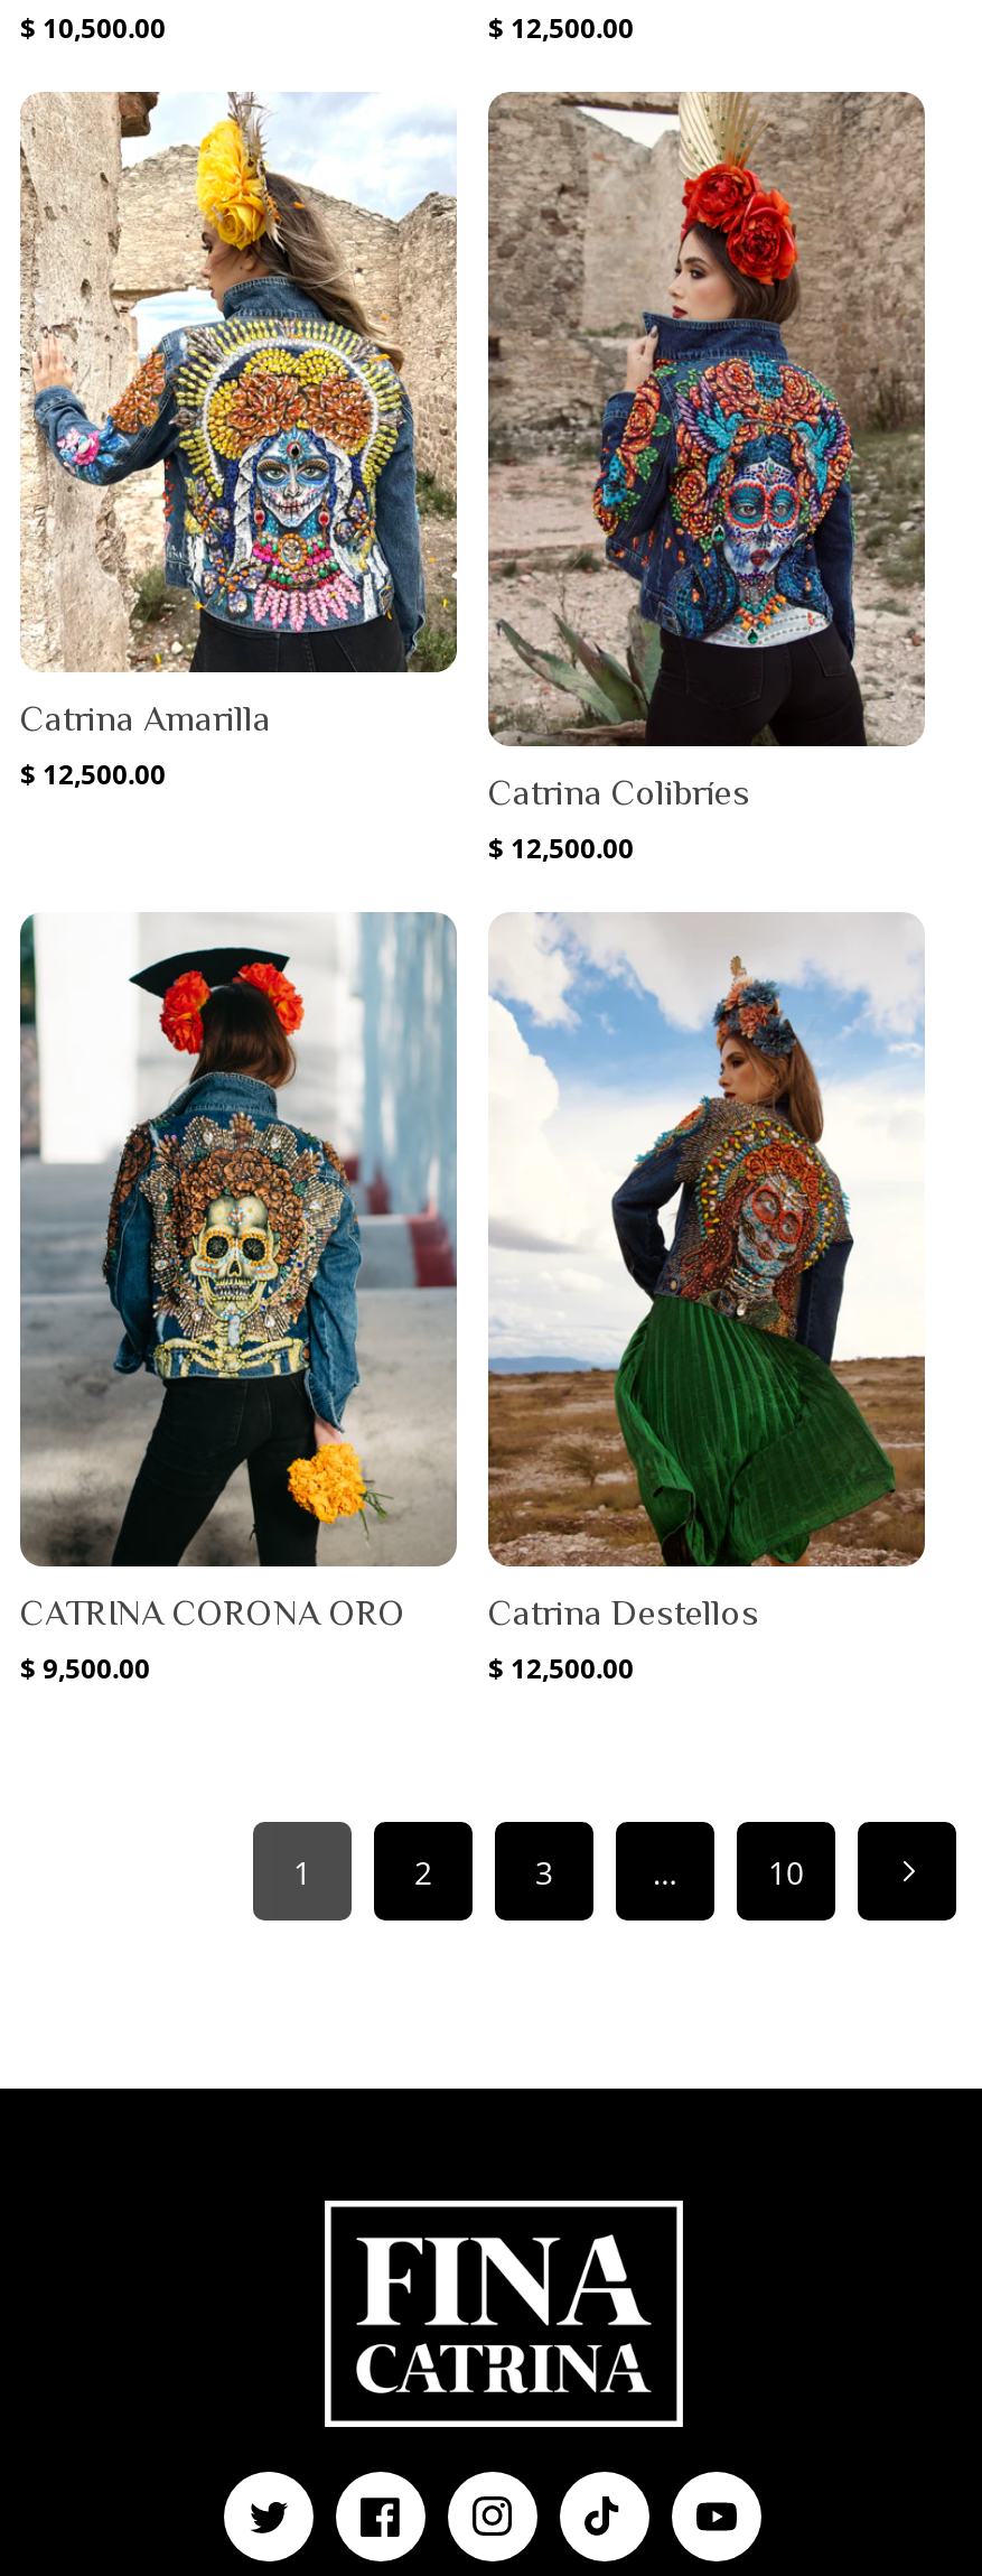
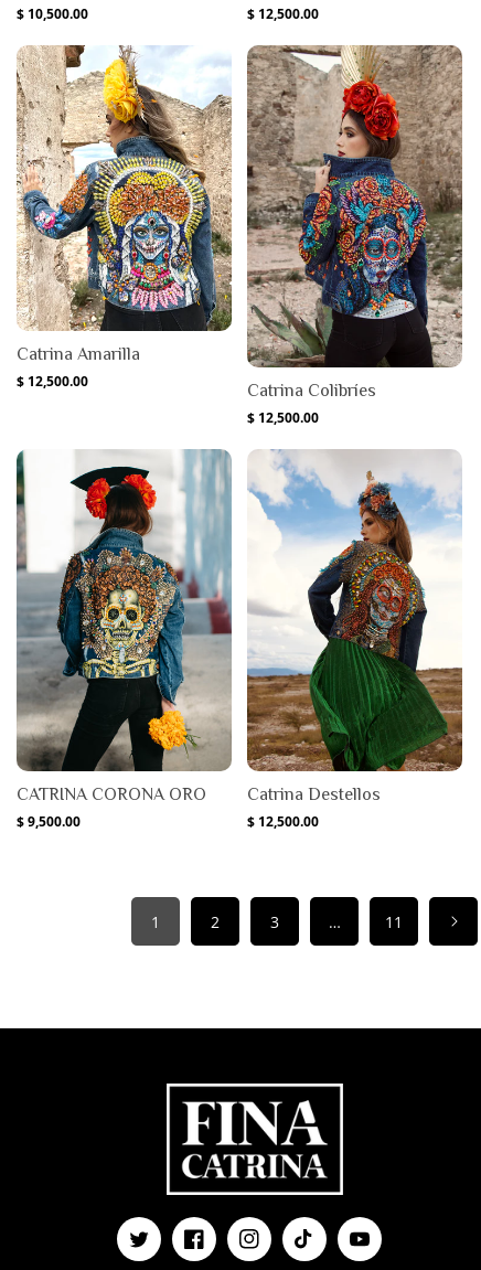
- 10
+ 11
